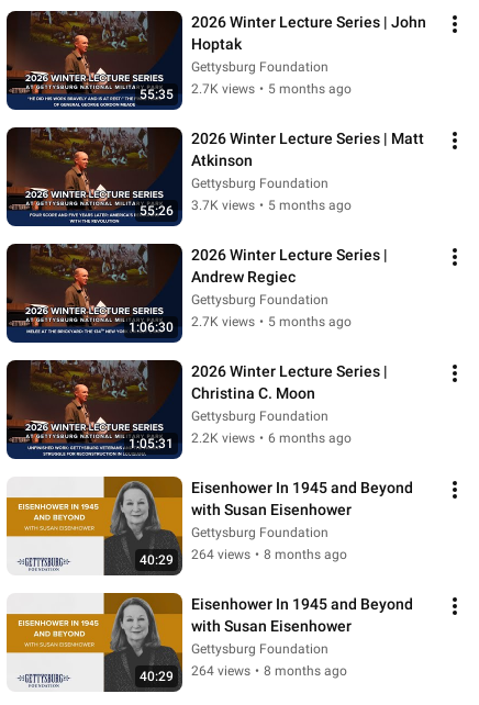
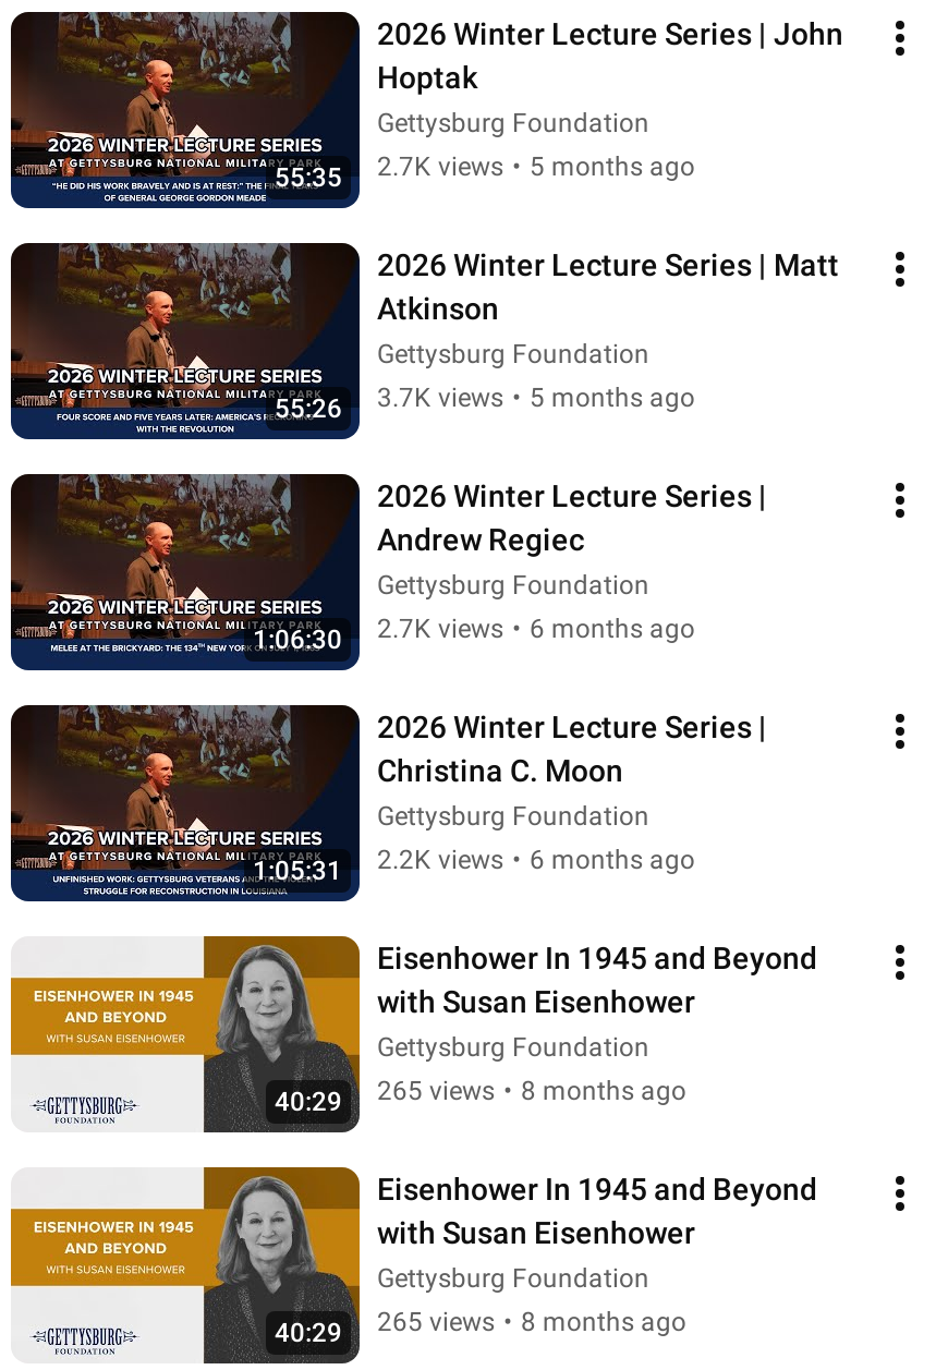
- 2.7K views • 5 months ago
+ 2.7K views • 6 months ago

- 264 views • 8 months ago
+ 265 views • 8 months ago

- 264 views • 8 months ago
+ 265 views • 8 months ago
